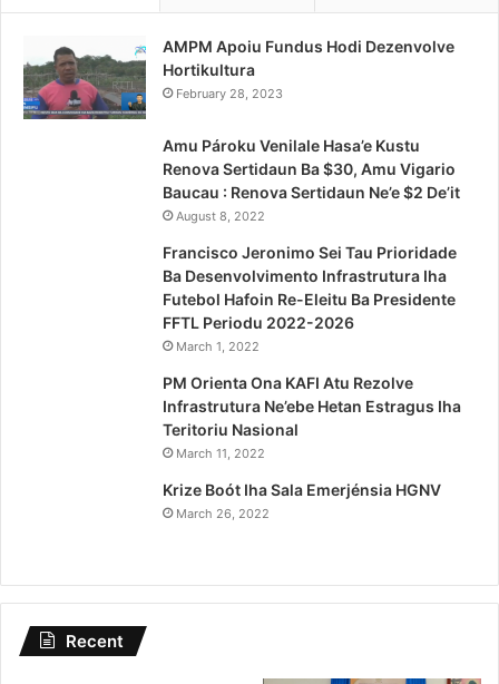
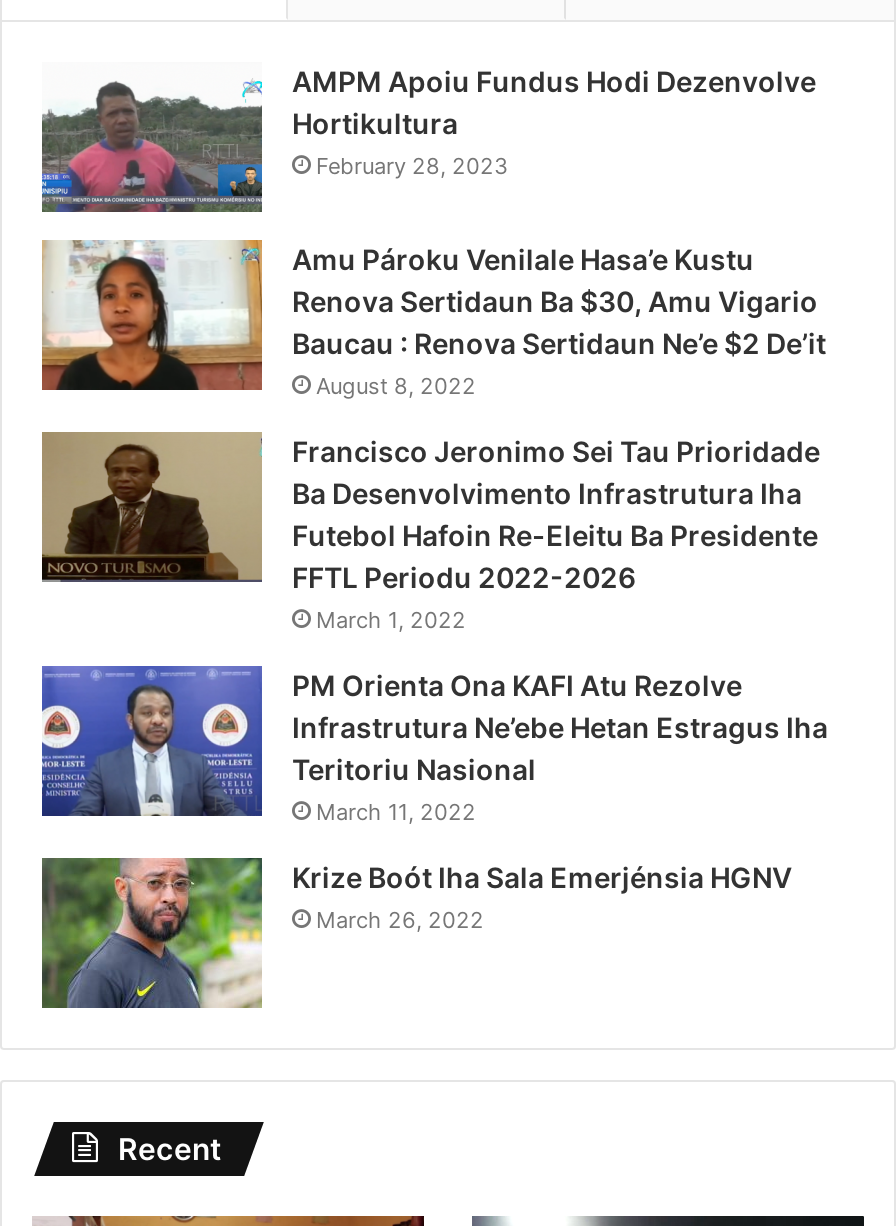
+ [image]

+ [image]

+ [image]

+ [image]
